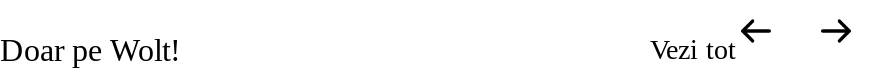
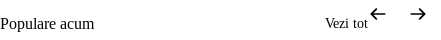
- Doar pe Wolt!
+ Populare acum
